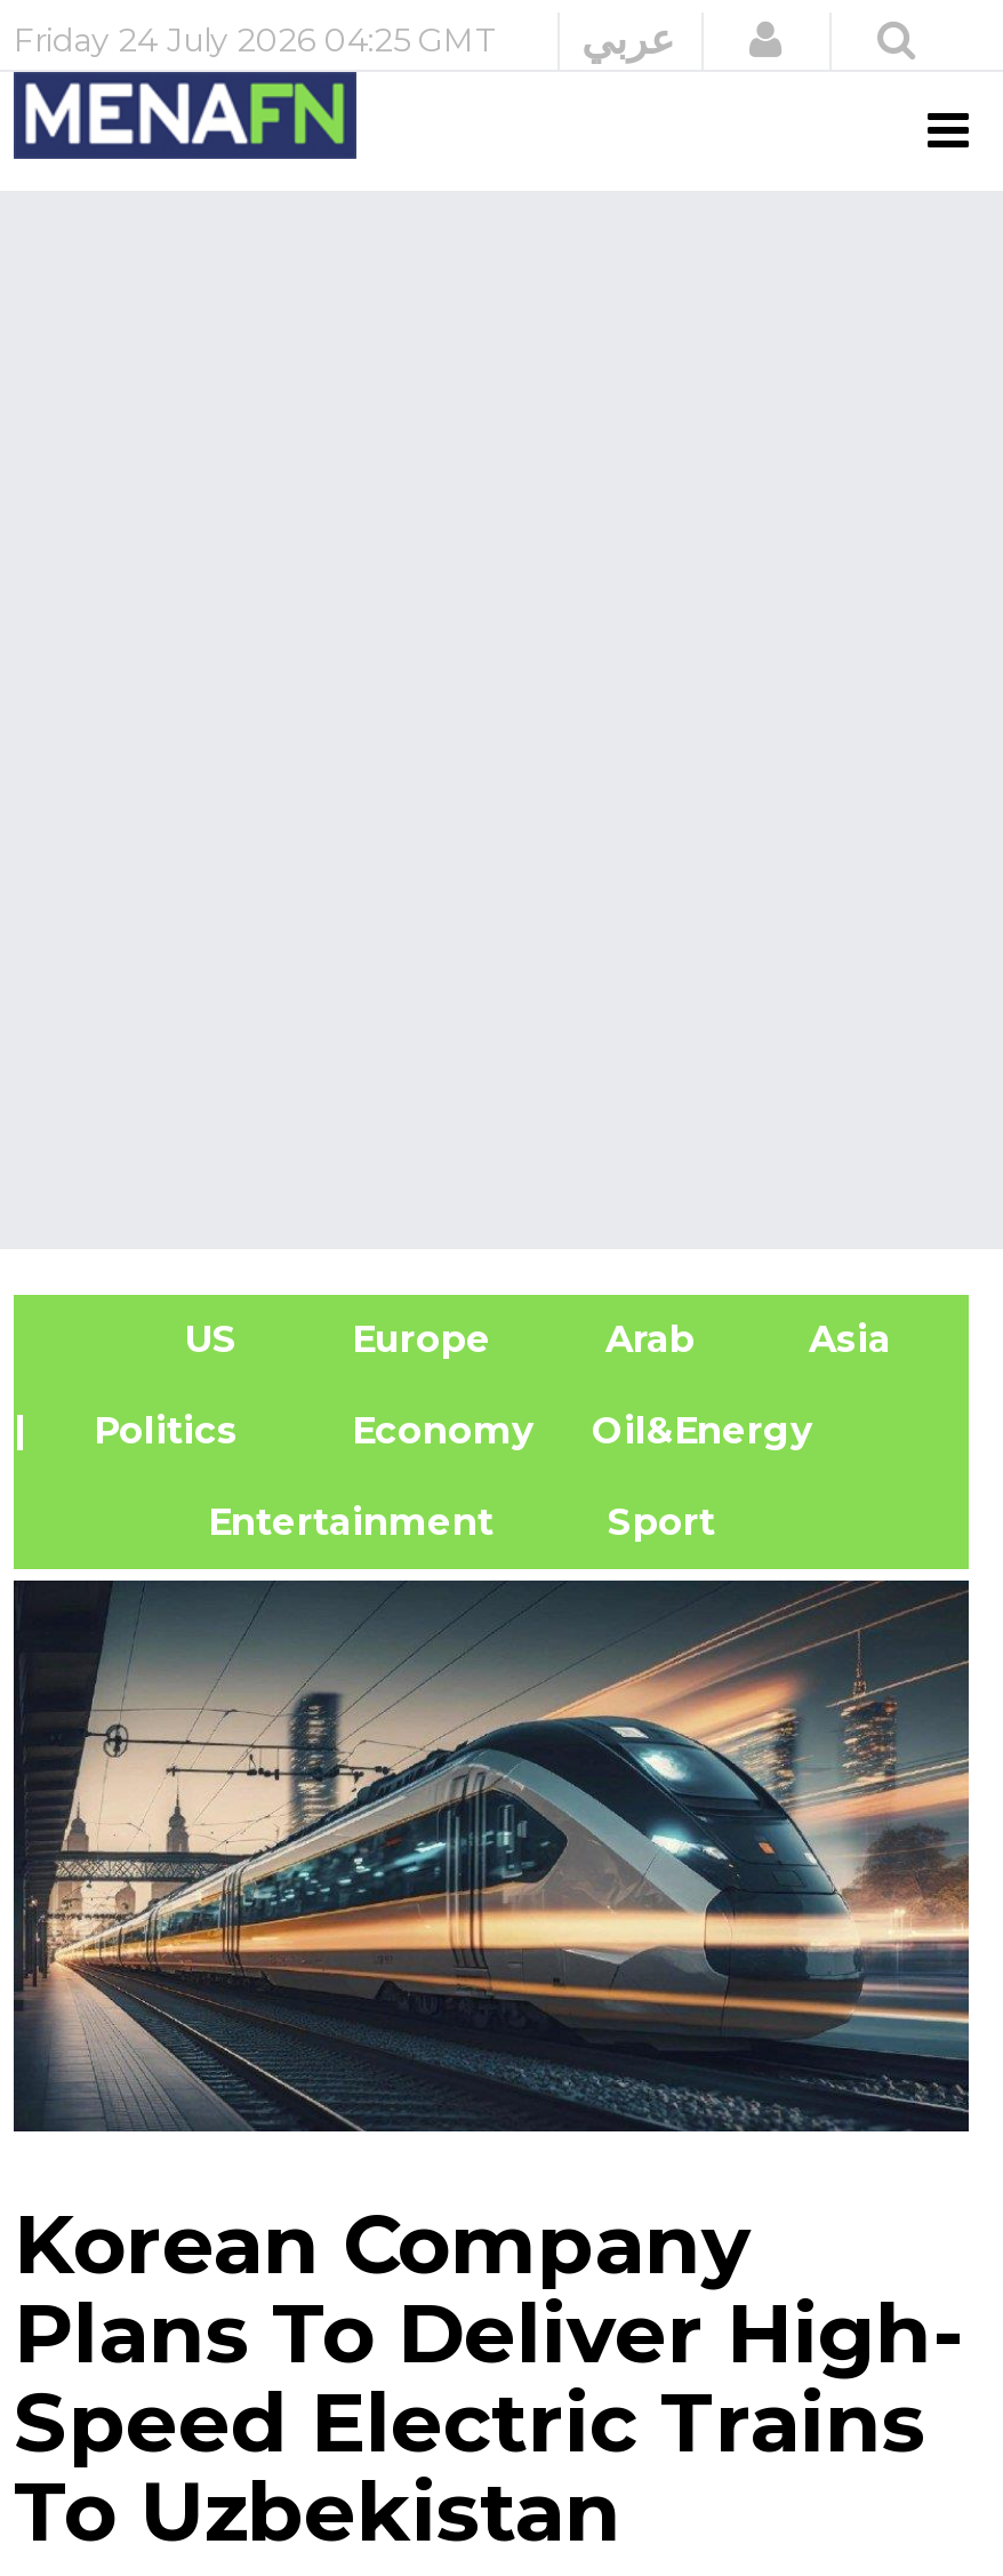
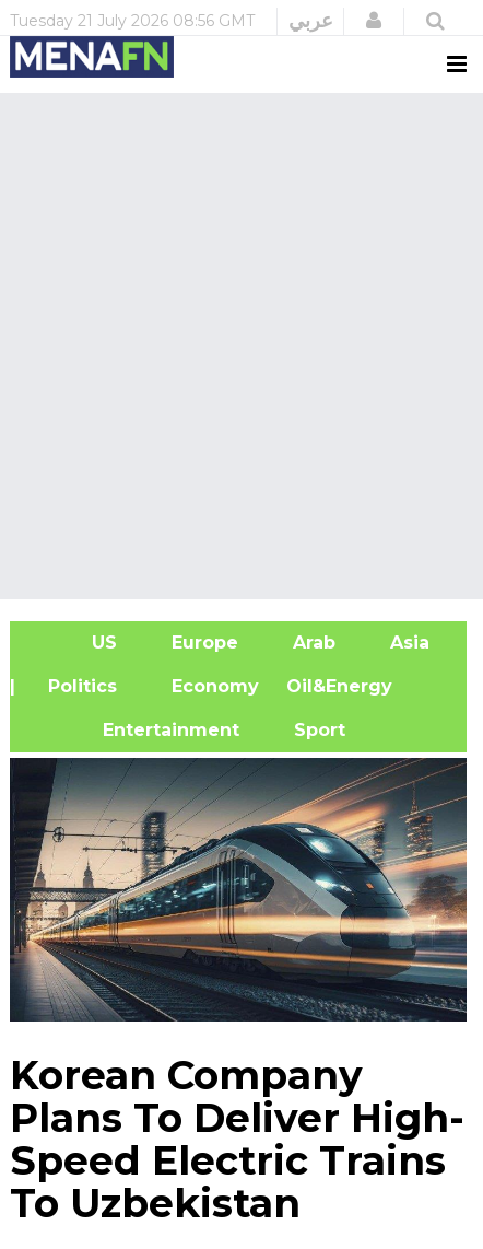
- Friday 24 July 2026 04:25 GMT
+ Tuesday 21 July 2026 08:56 GMT
